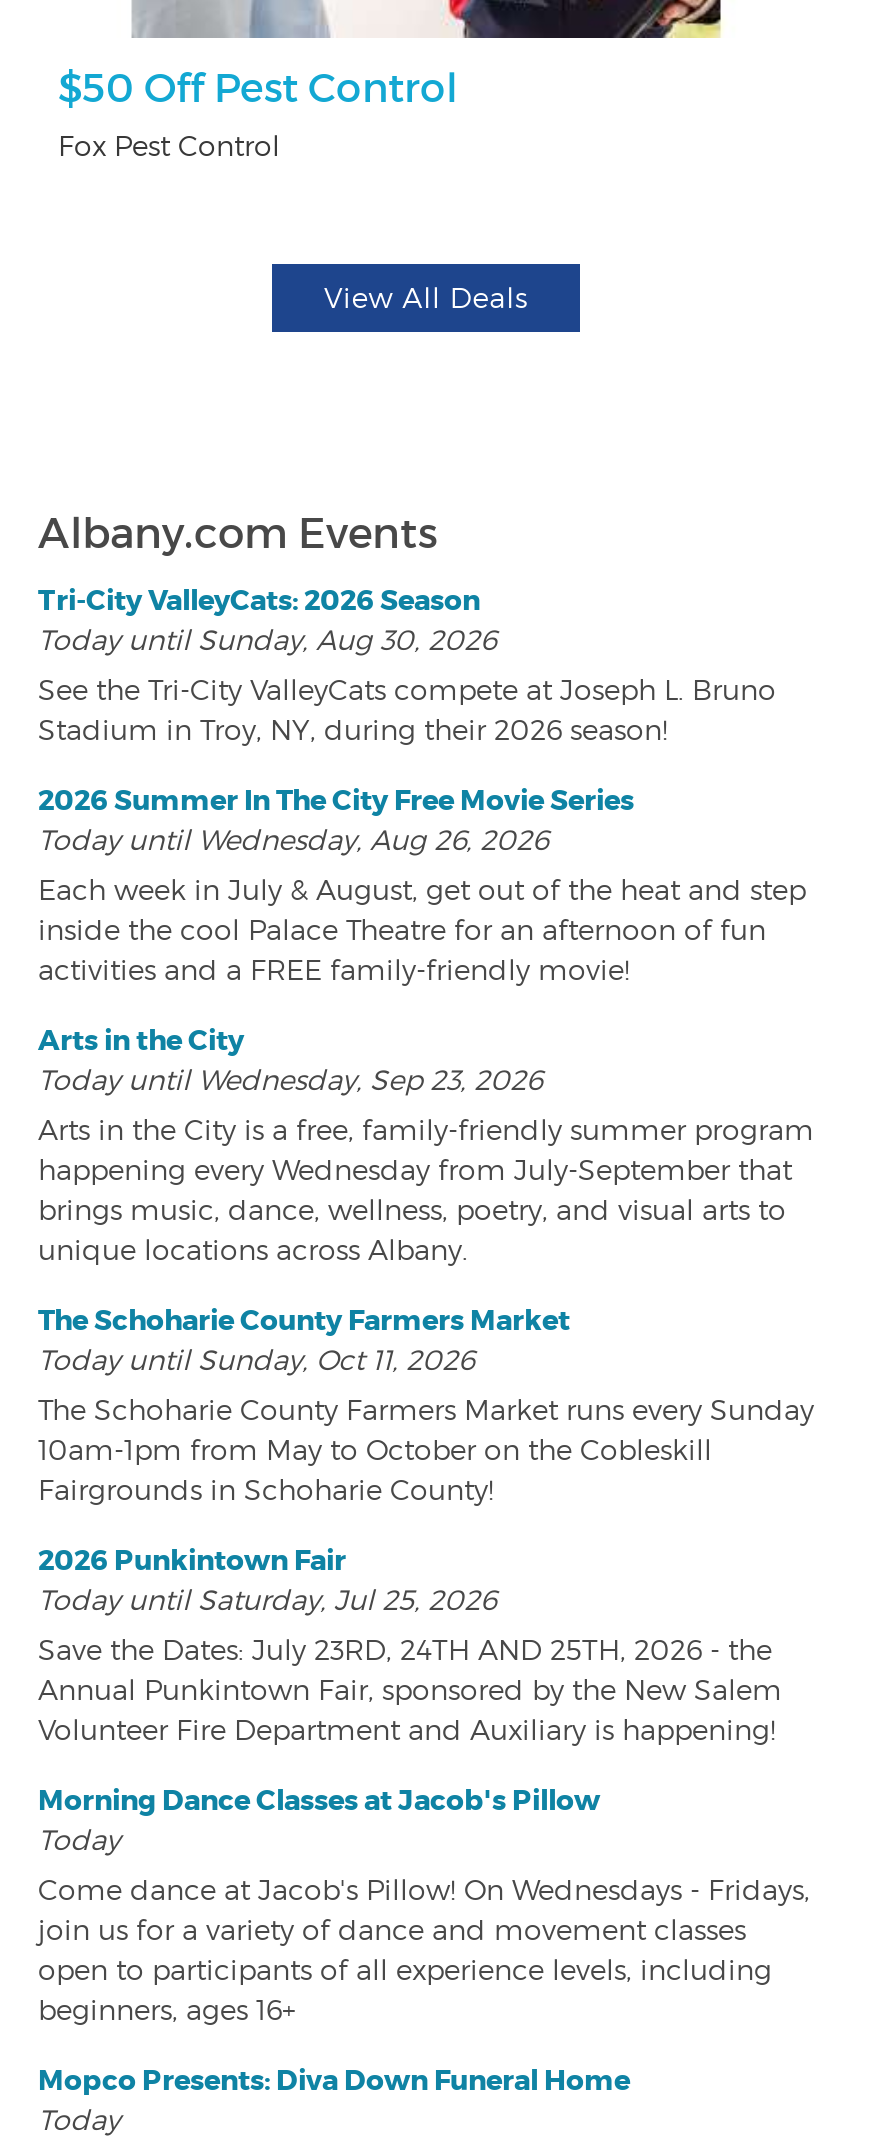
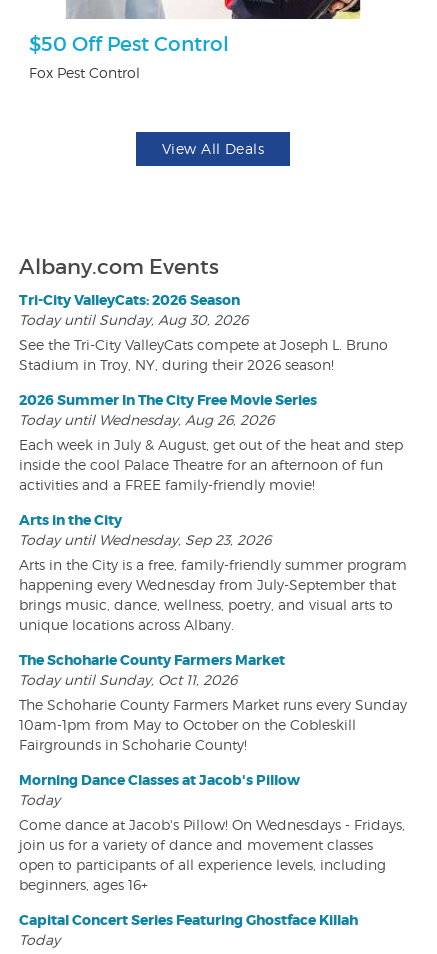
- 2026 Punkintown Fair
- Today until Saturday, Jul 25, 2026
- Save the Dates: July 23RD, 24TH AND 25TH, 2026 - the
- Annual Punkintown Fair, sponsored by the New Salem
- Volunteer Fire Department and Auxiliary is happening!

- Mopco Presents: Diva Down Funeral Home
+ Capital Concert Series Featuring Ghostface Killah
